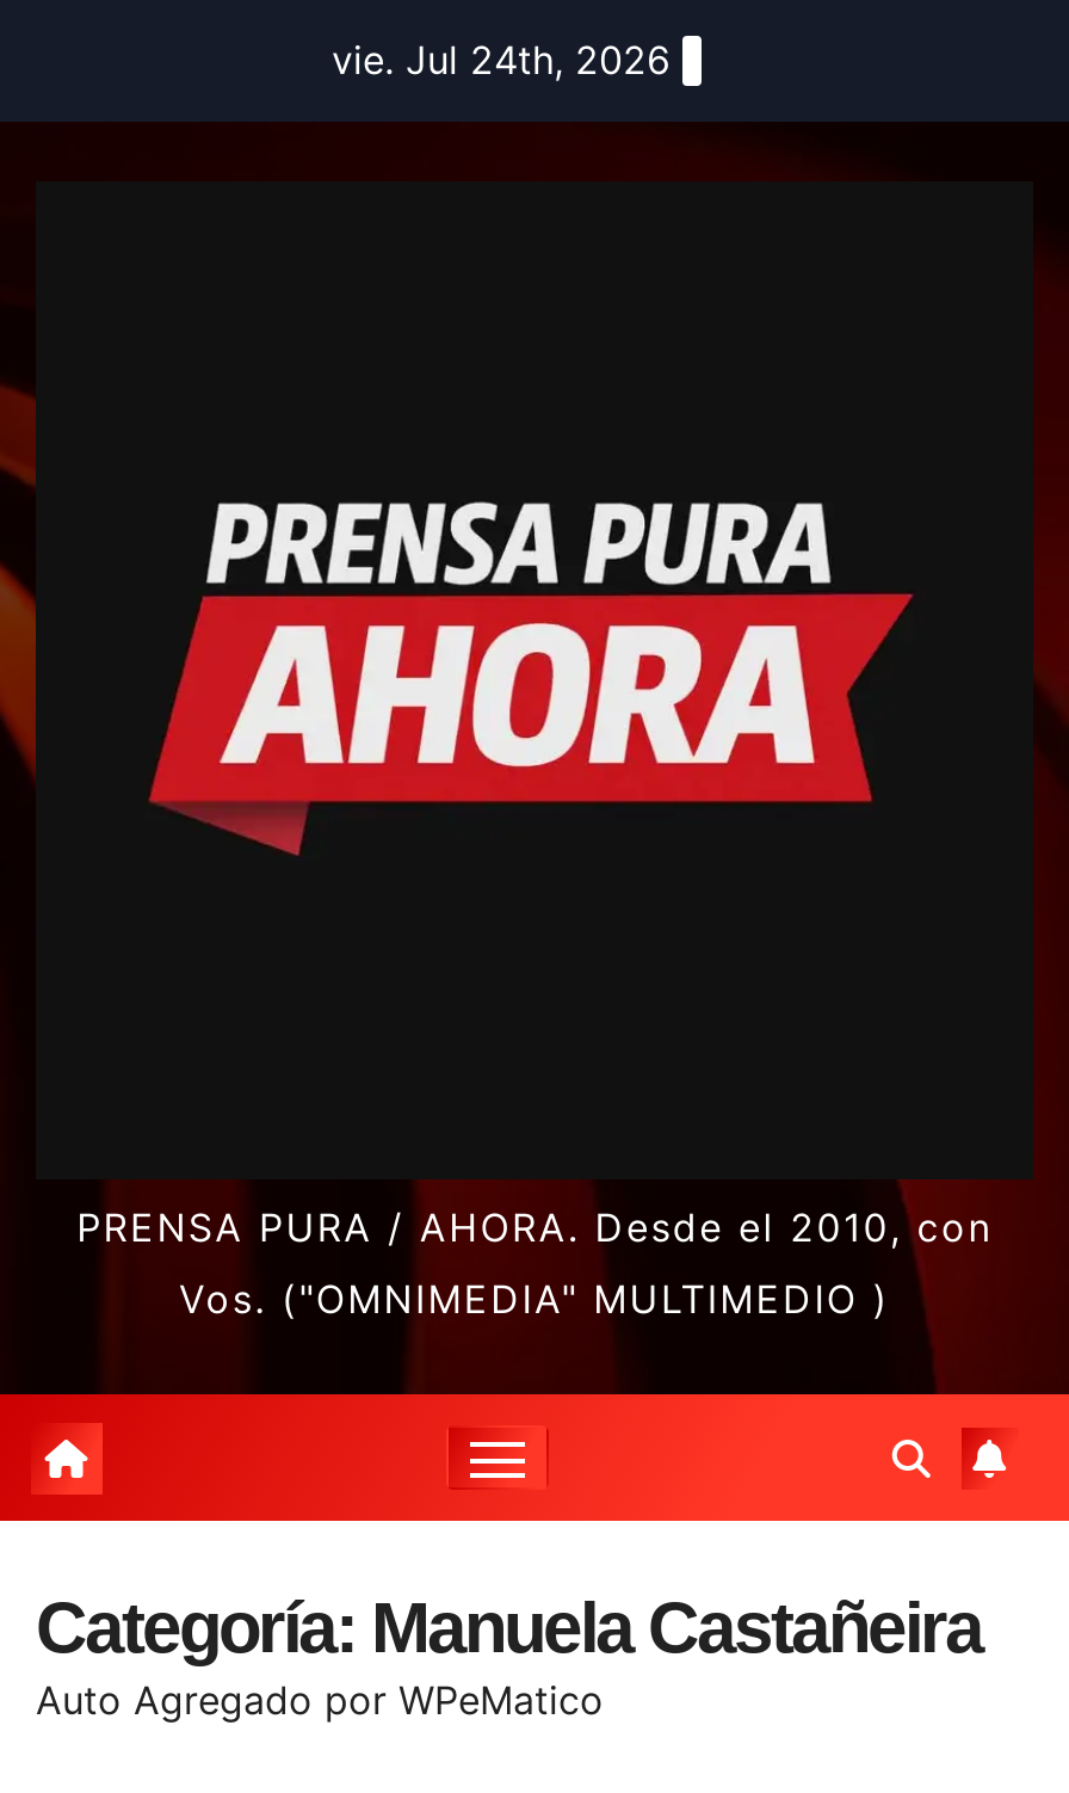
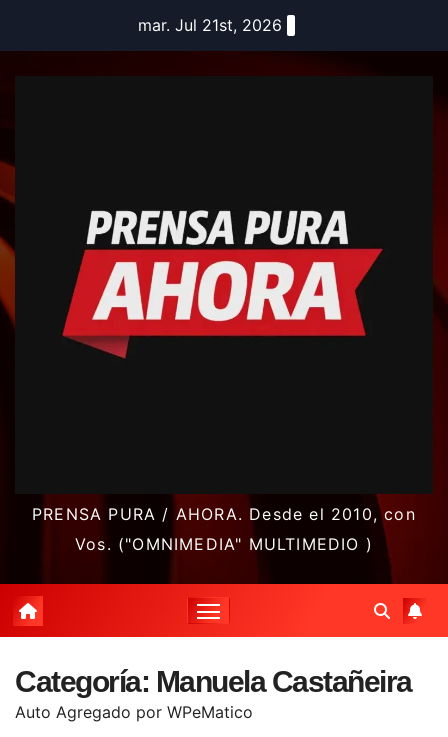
- vie. Jul 24th, 2026
+ mar. Jul 21st, 2026
